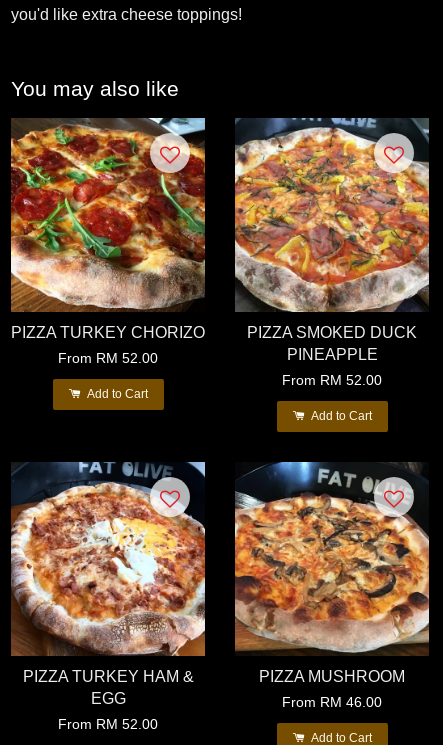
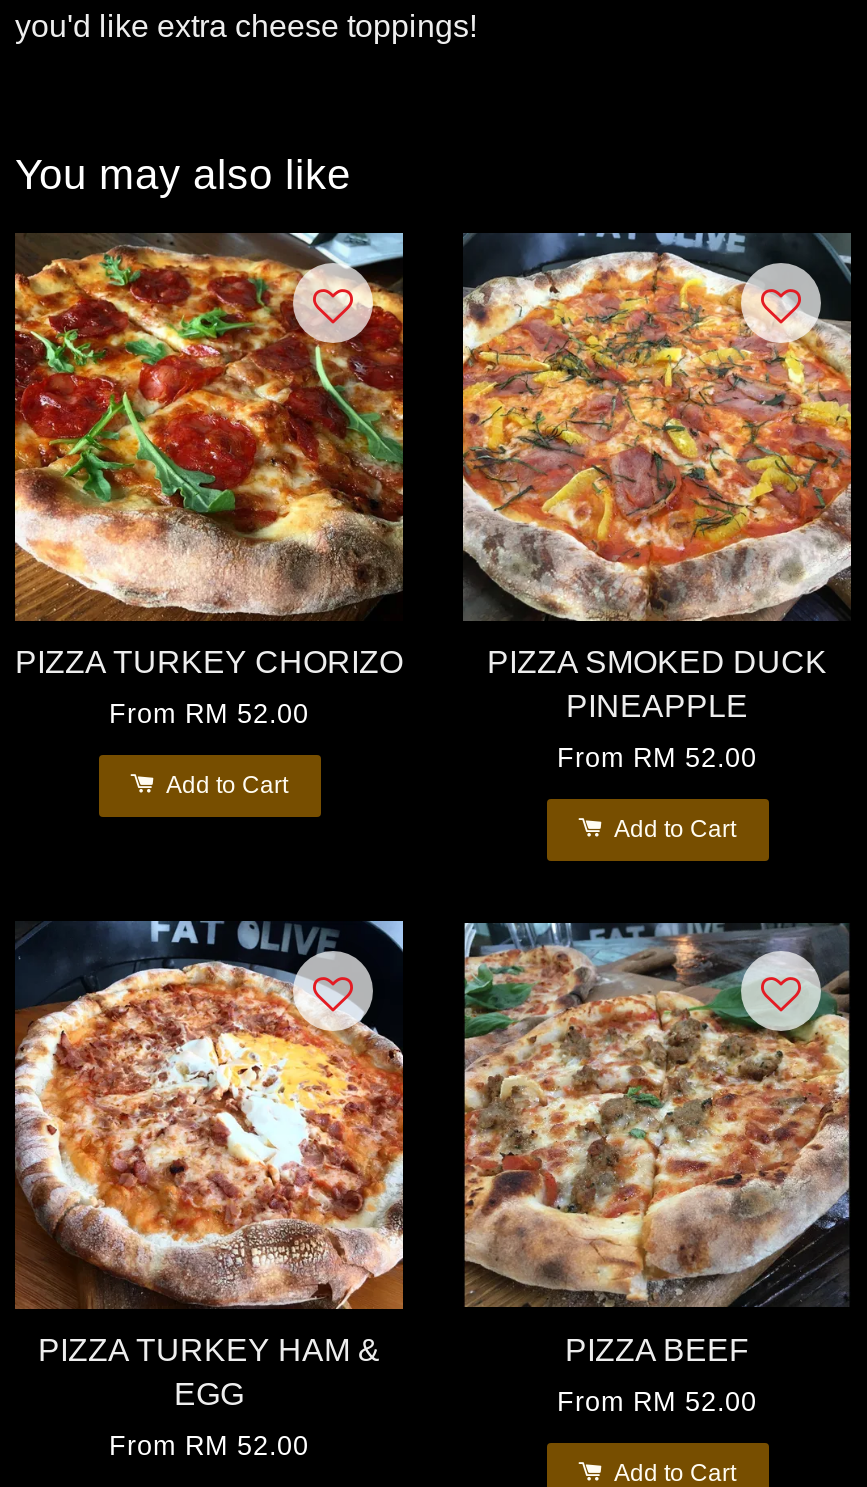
- [image]
- PIZZA MUSHROOM
+ [image]
+ PIZZA BEEF

- From RM 46.00
+ From RM 52.00
